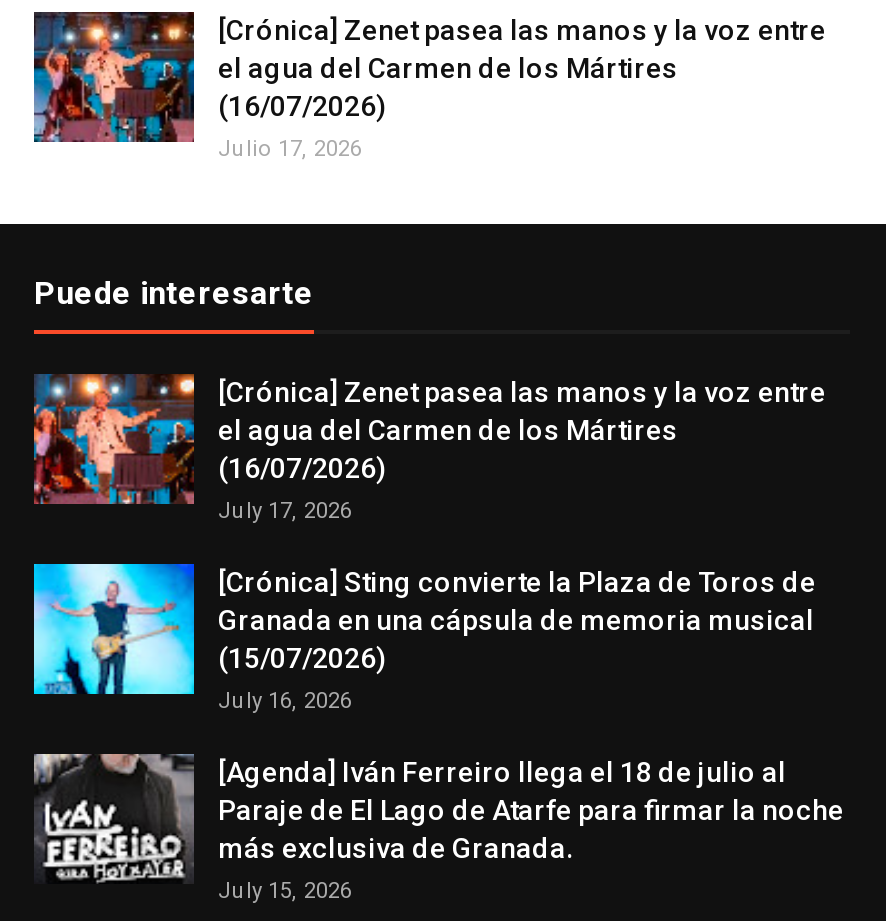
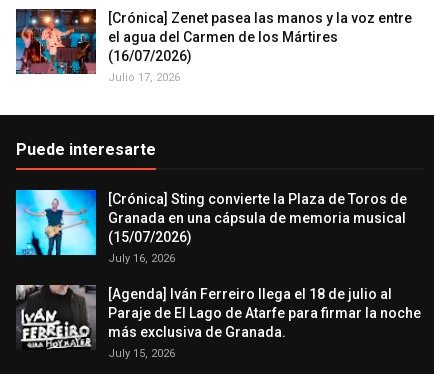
- [image]
- [Crónica] Zenet pasea las manos y la voz entre
- el agua del Carmen de los Mártires
- (16/07/2026)
- July 17, 2026
